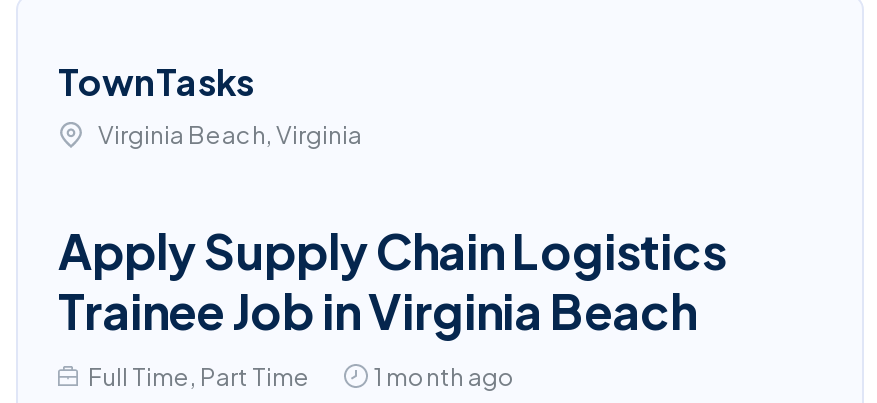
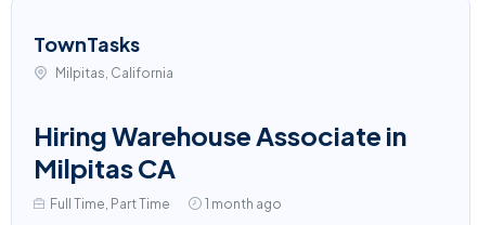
- Virginia Beach, Virginia
+ Milpitas, California

- Apply Supply Chain Logistics
- Trainee Job in Virginia Beach
+ Hiring Warehouse Associate in
+ Milpitas CA
